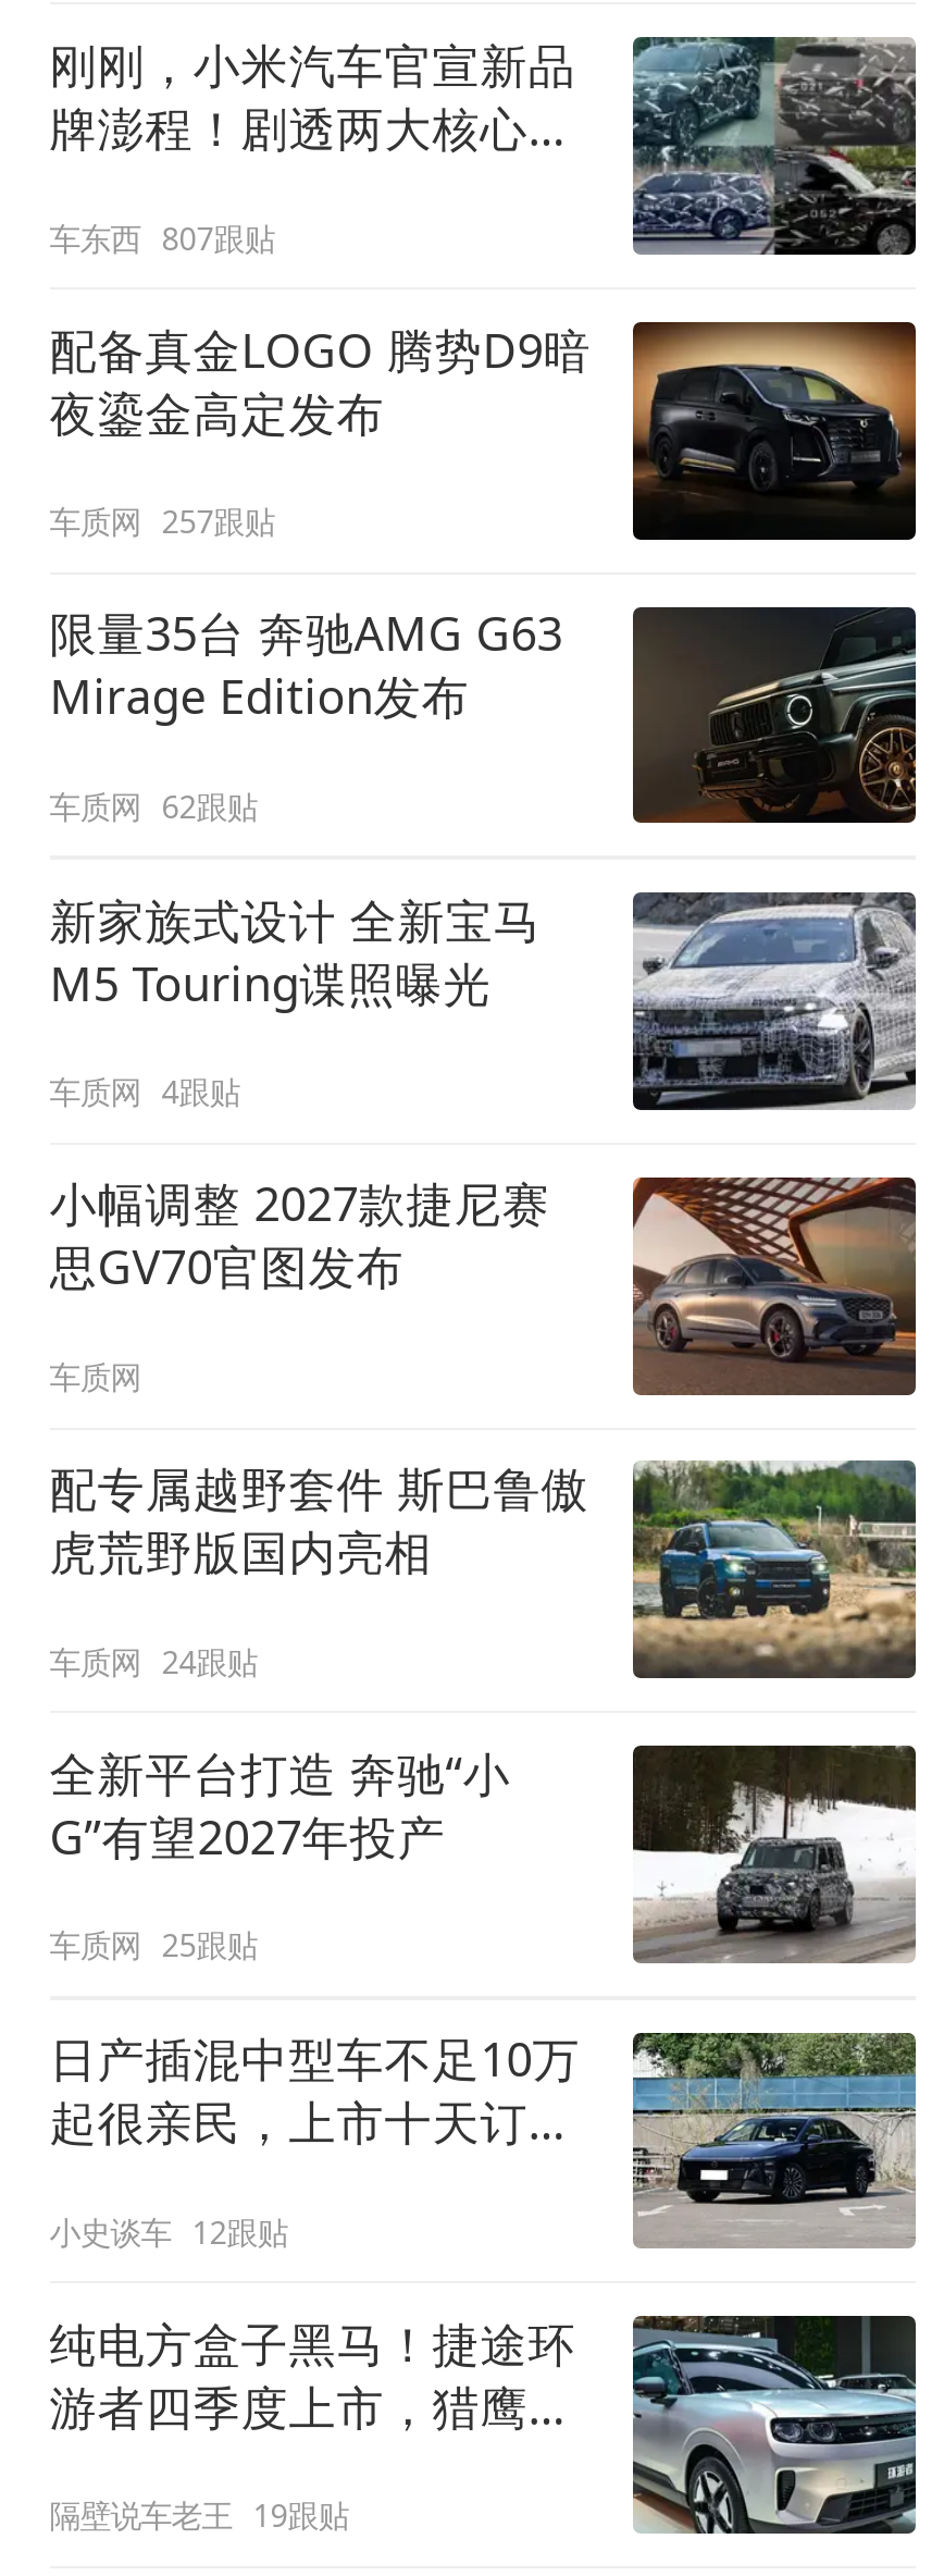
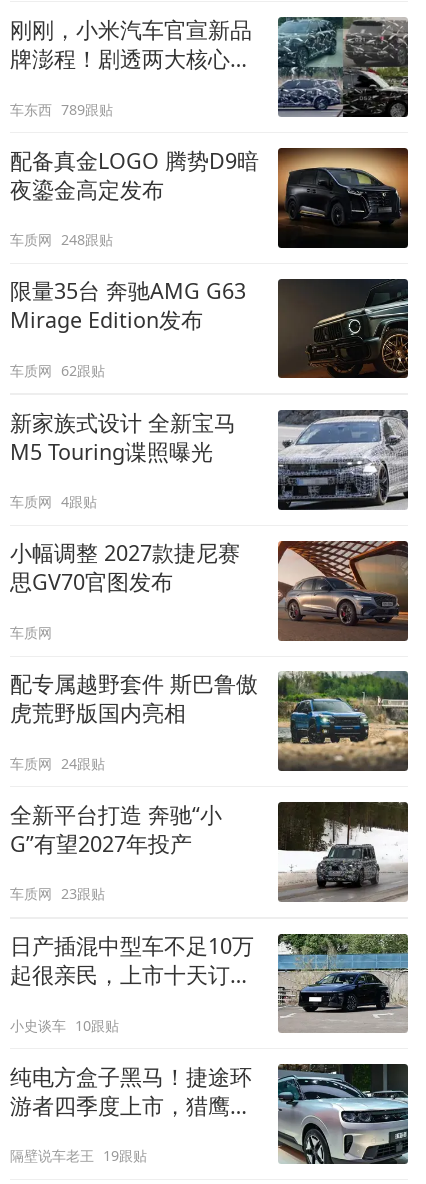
- 车东西 807跟贴
+ 车东西 789跟贴

- 车质网 257跟贴
+ 车质网 248跟贴

- 车质网 25跟贴
+ 车质网 23跟贴

- 小史谈车 12跟贴
+ 小史谈车 10跟贴
